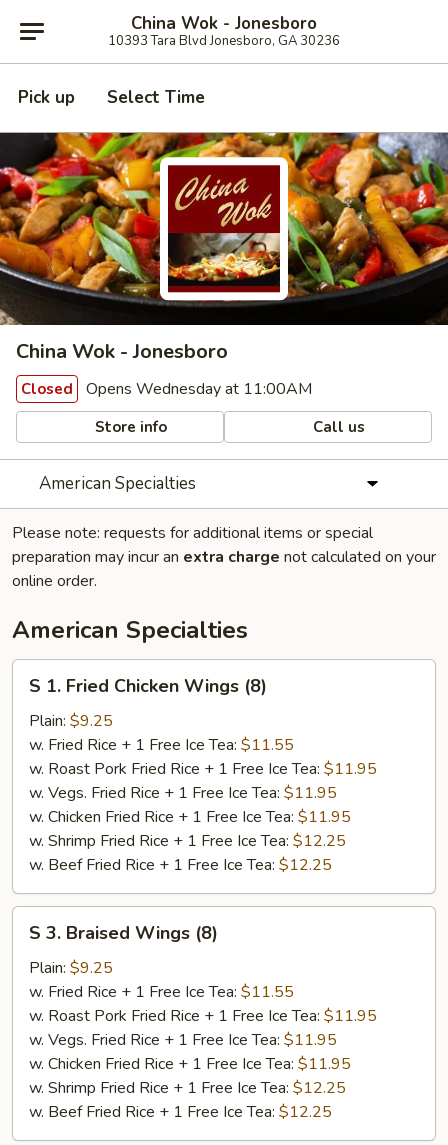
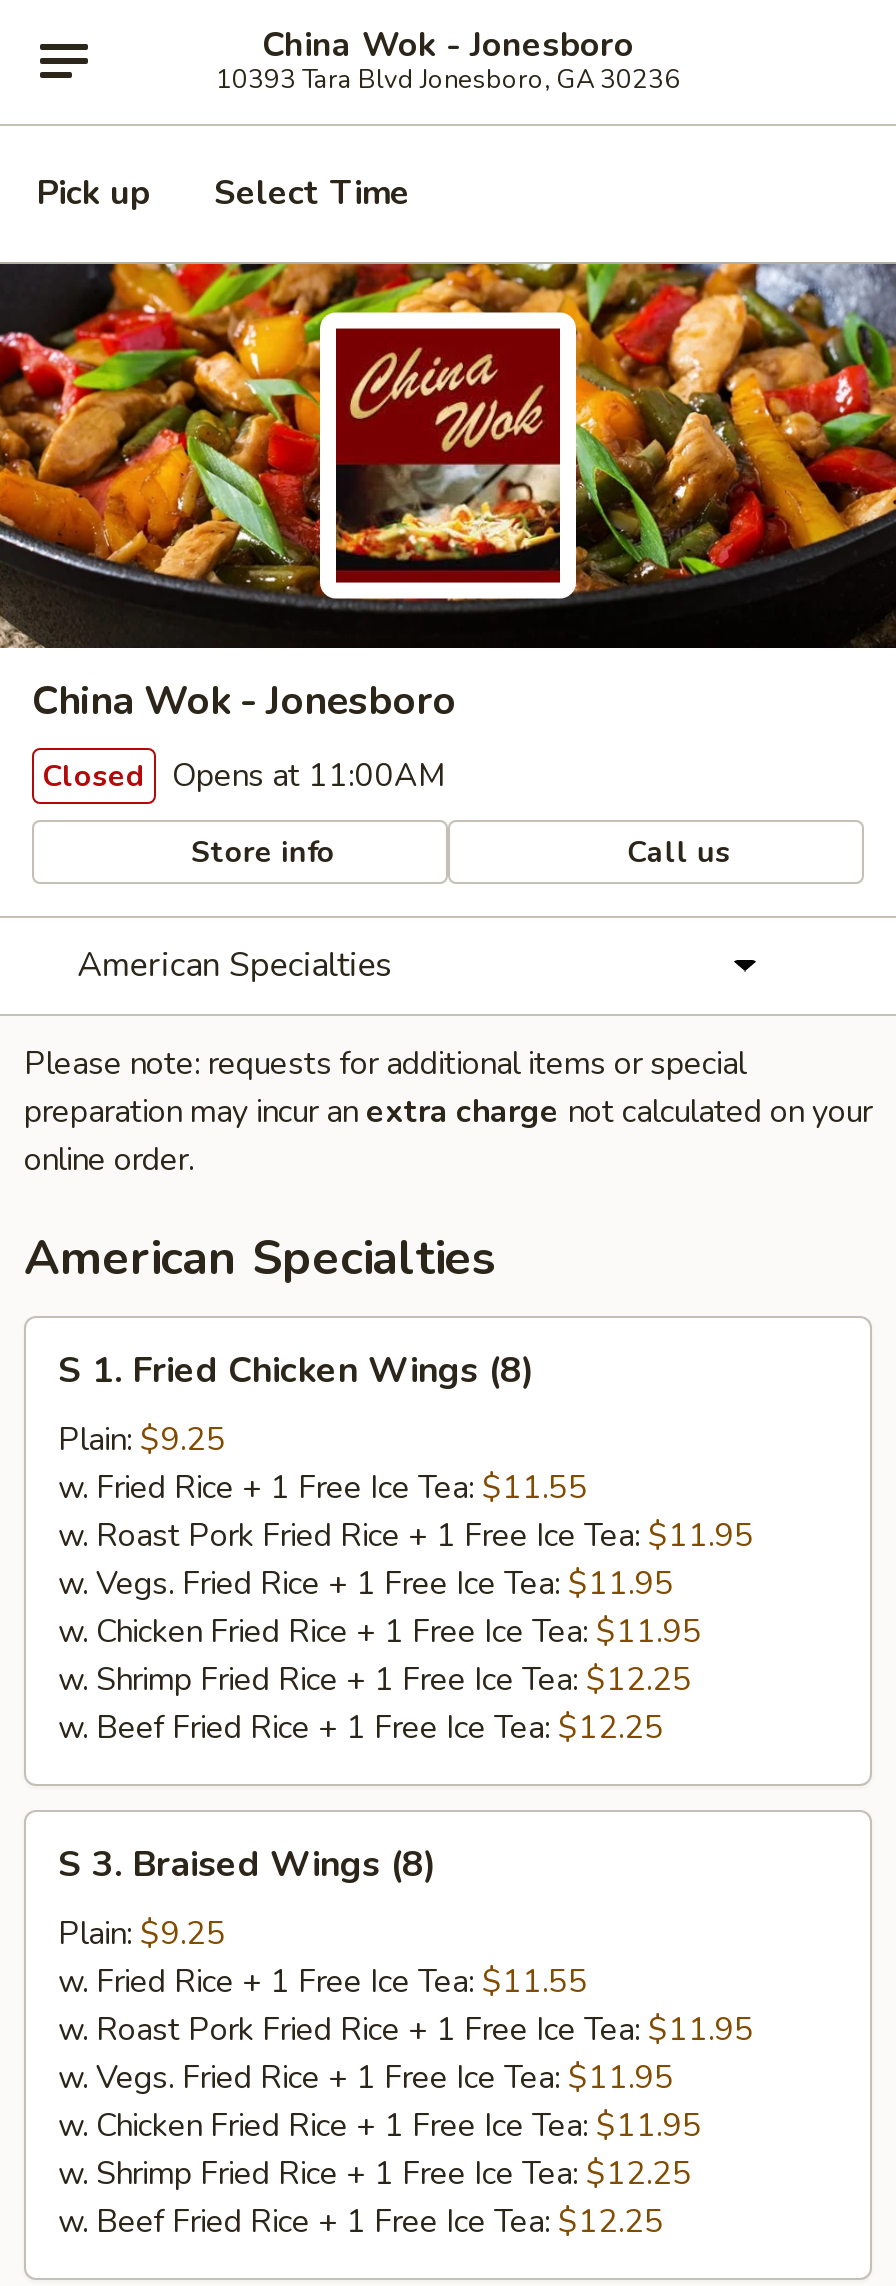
- Closed Opens Wednesday at 11:00AM
+ Closed Opens at 11:00AM
